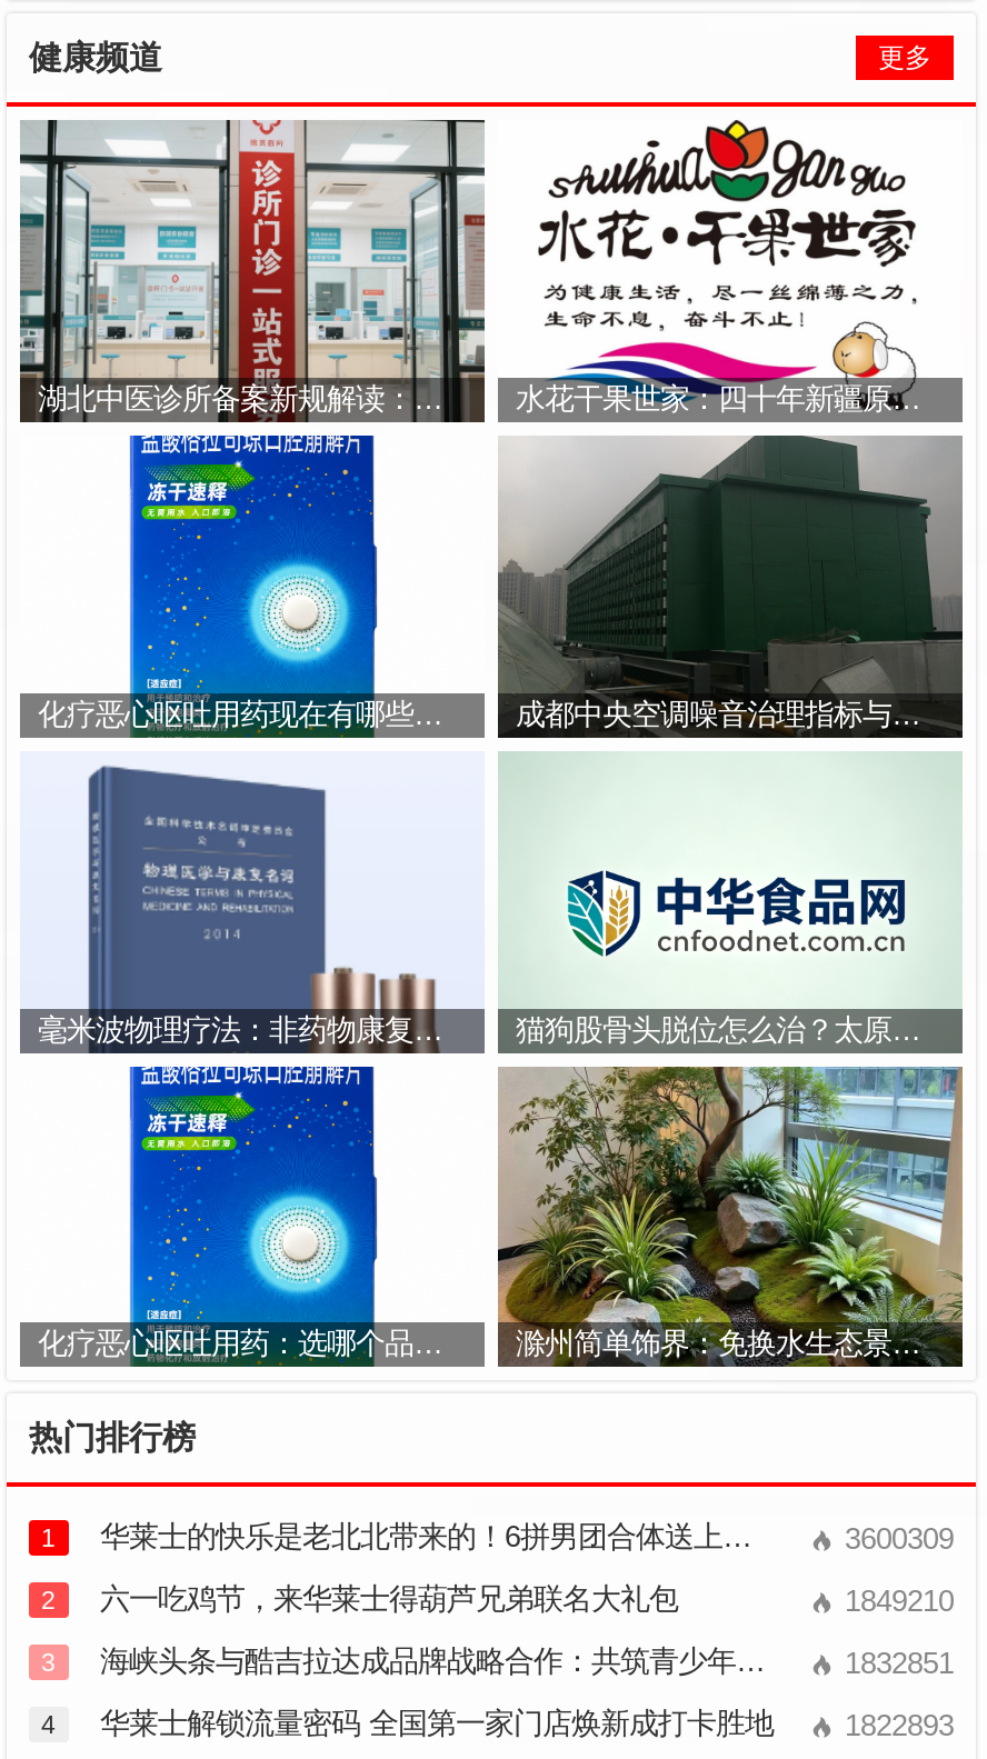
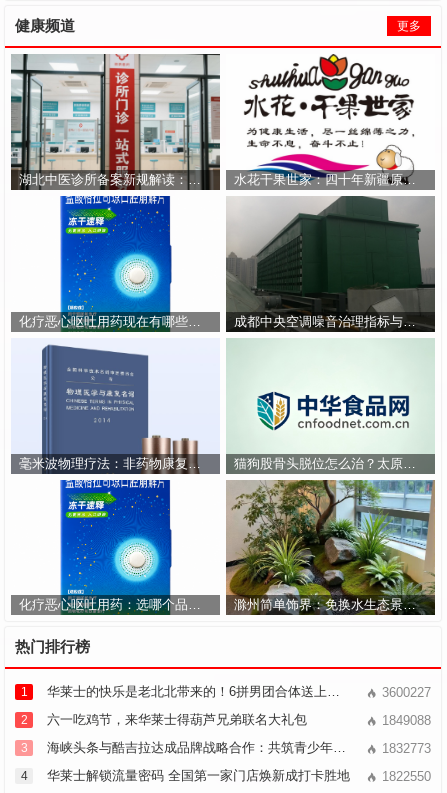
- 3600309
+ 3600227

- 1849210
+ 1849088

- 1832851
+ 1832773

- 4 华莱士解锁流量密码 全国第一家门店焕新成打卡胜地 1822893
+ 4 华莱士解锁流量密码 全国第一家门店焕新成打卡胜地 1822550
